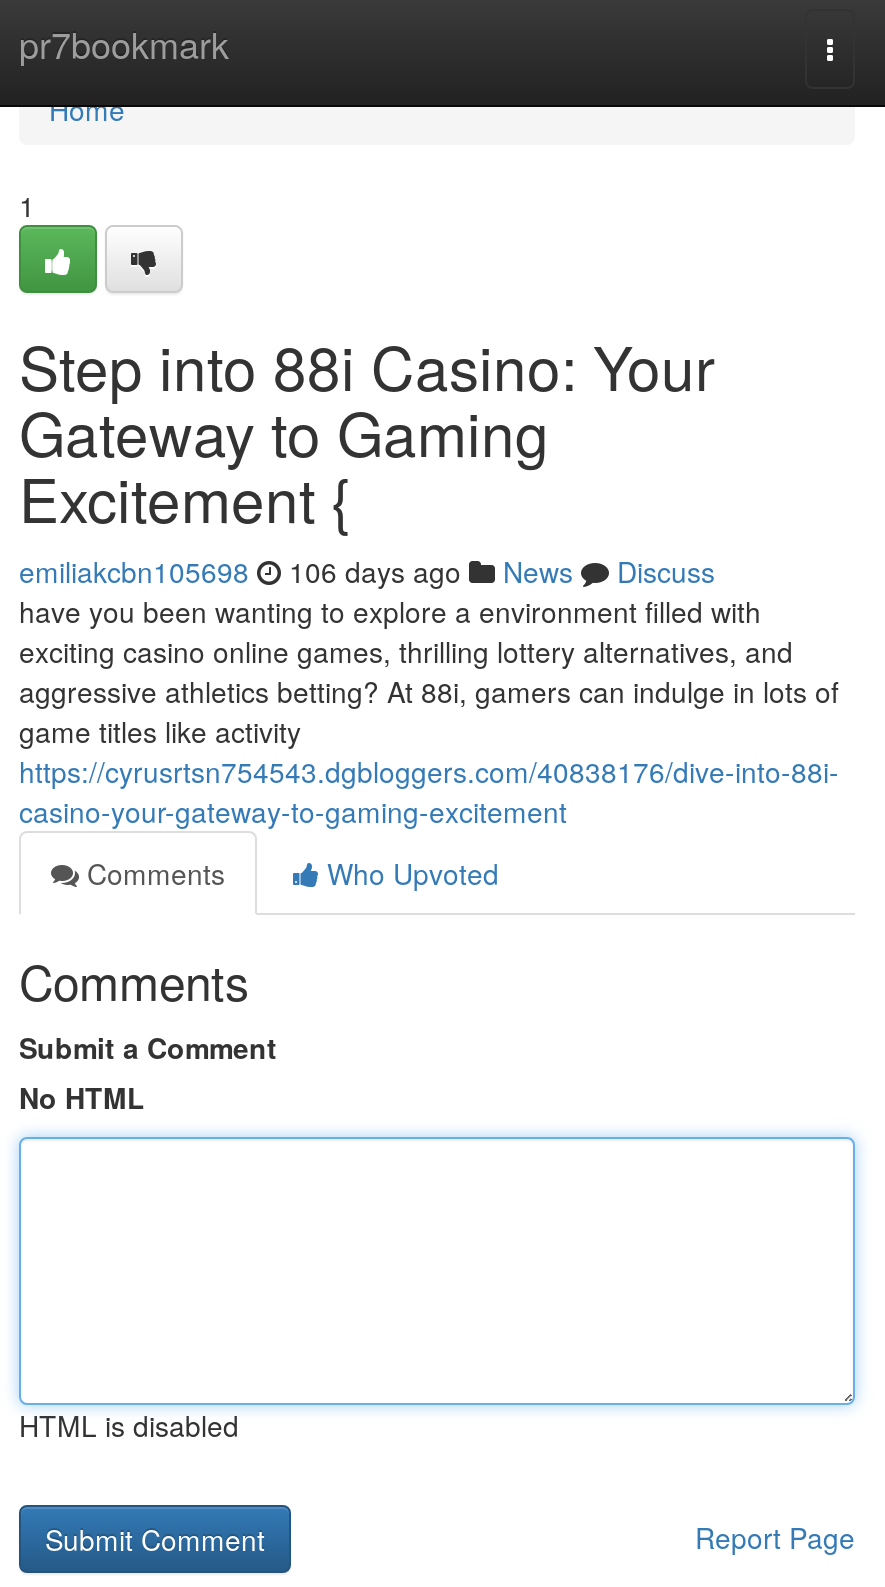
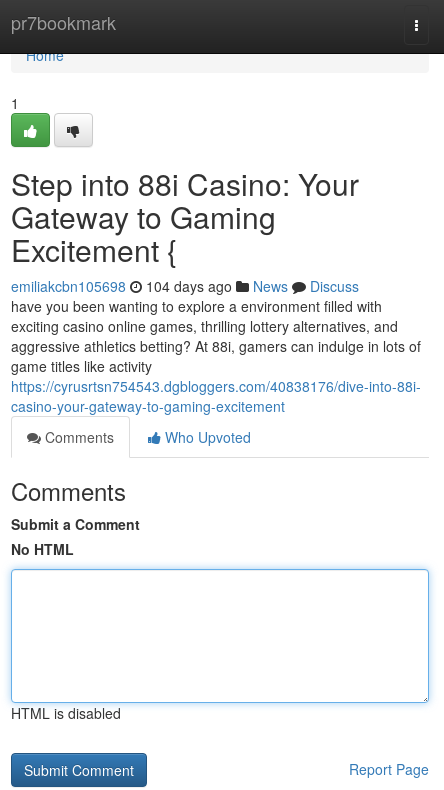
- emiliakcbn105698 106 days ago News Discuss
+ emiliakcbn105698 104 days ago News Discuss
